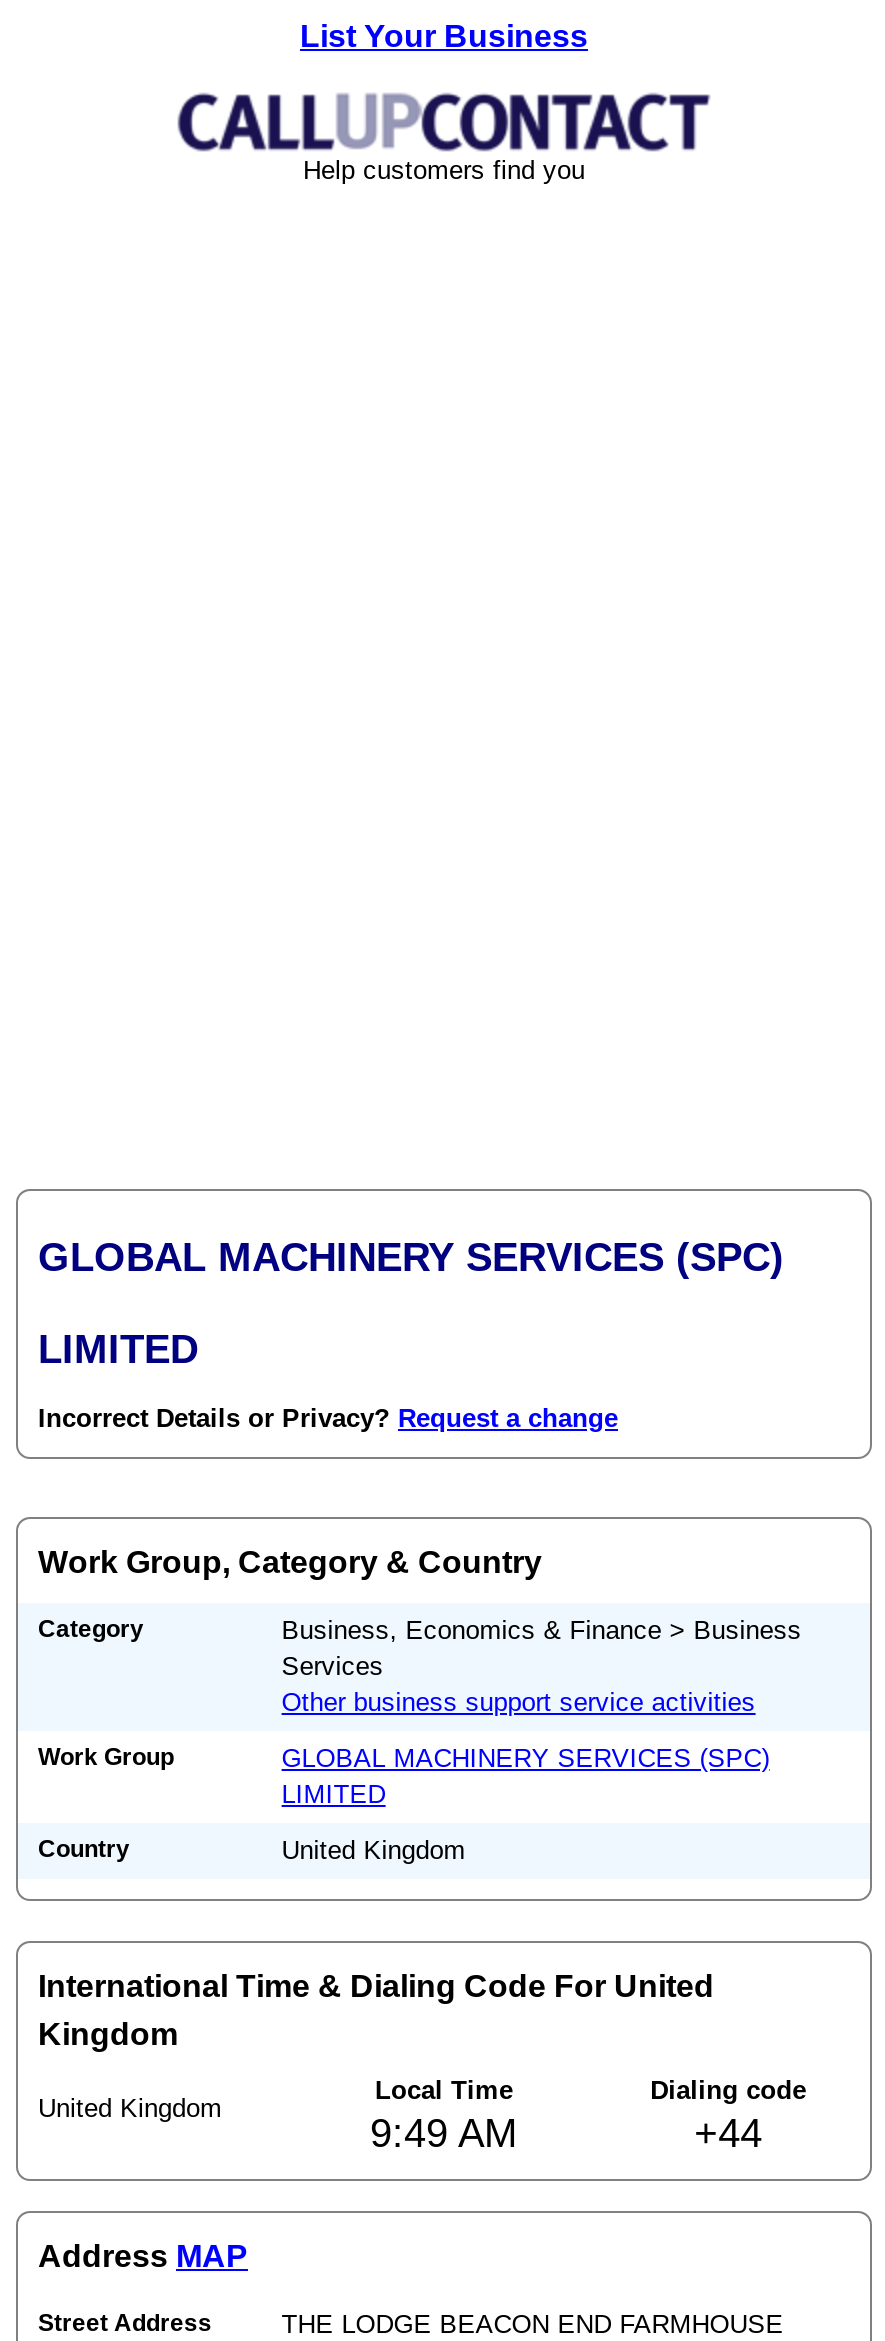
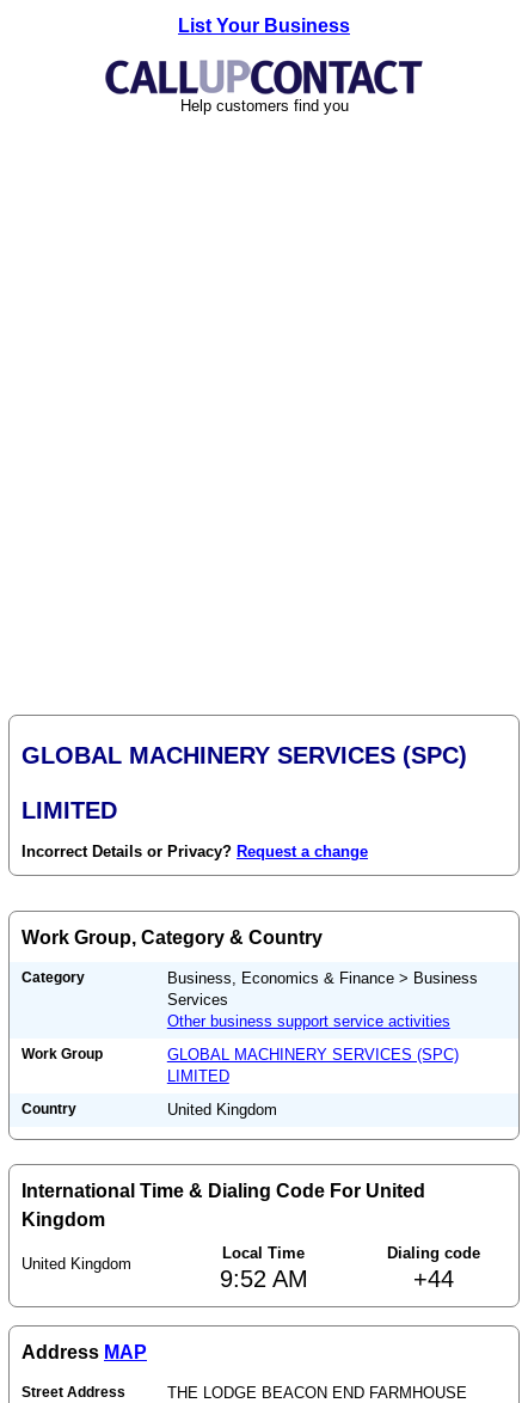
- 9:49 AM
+ 9:52 AM
